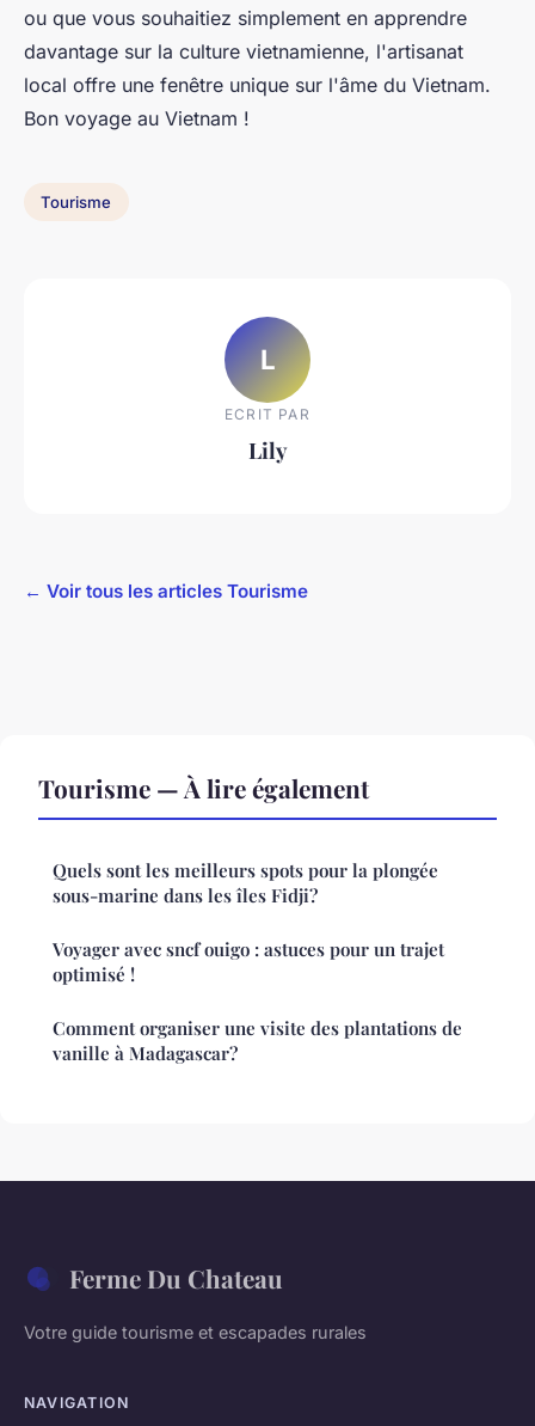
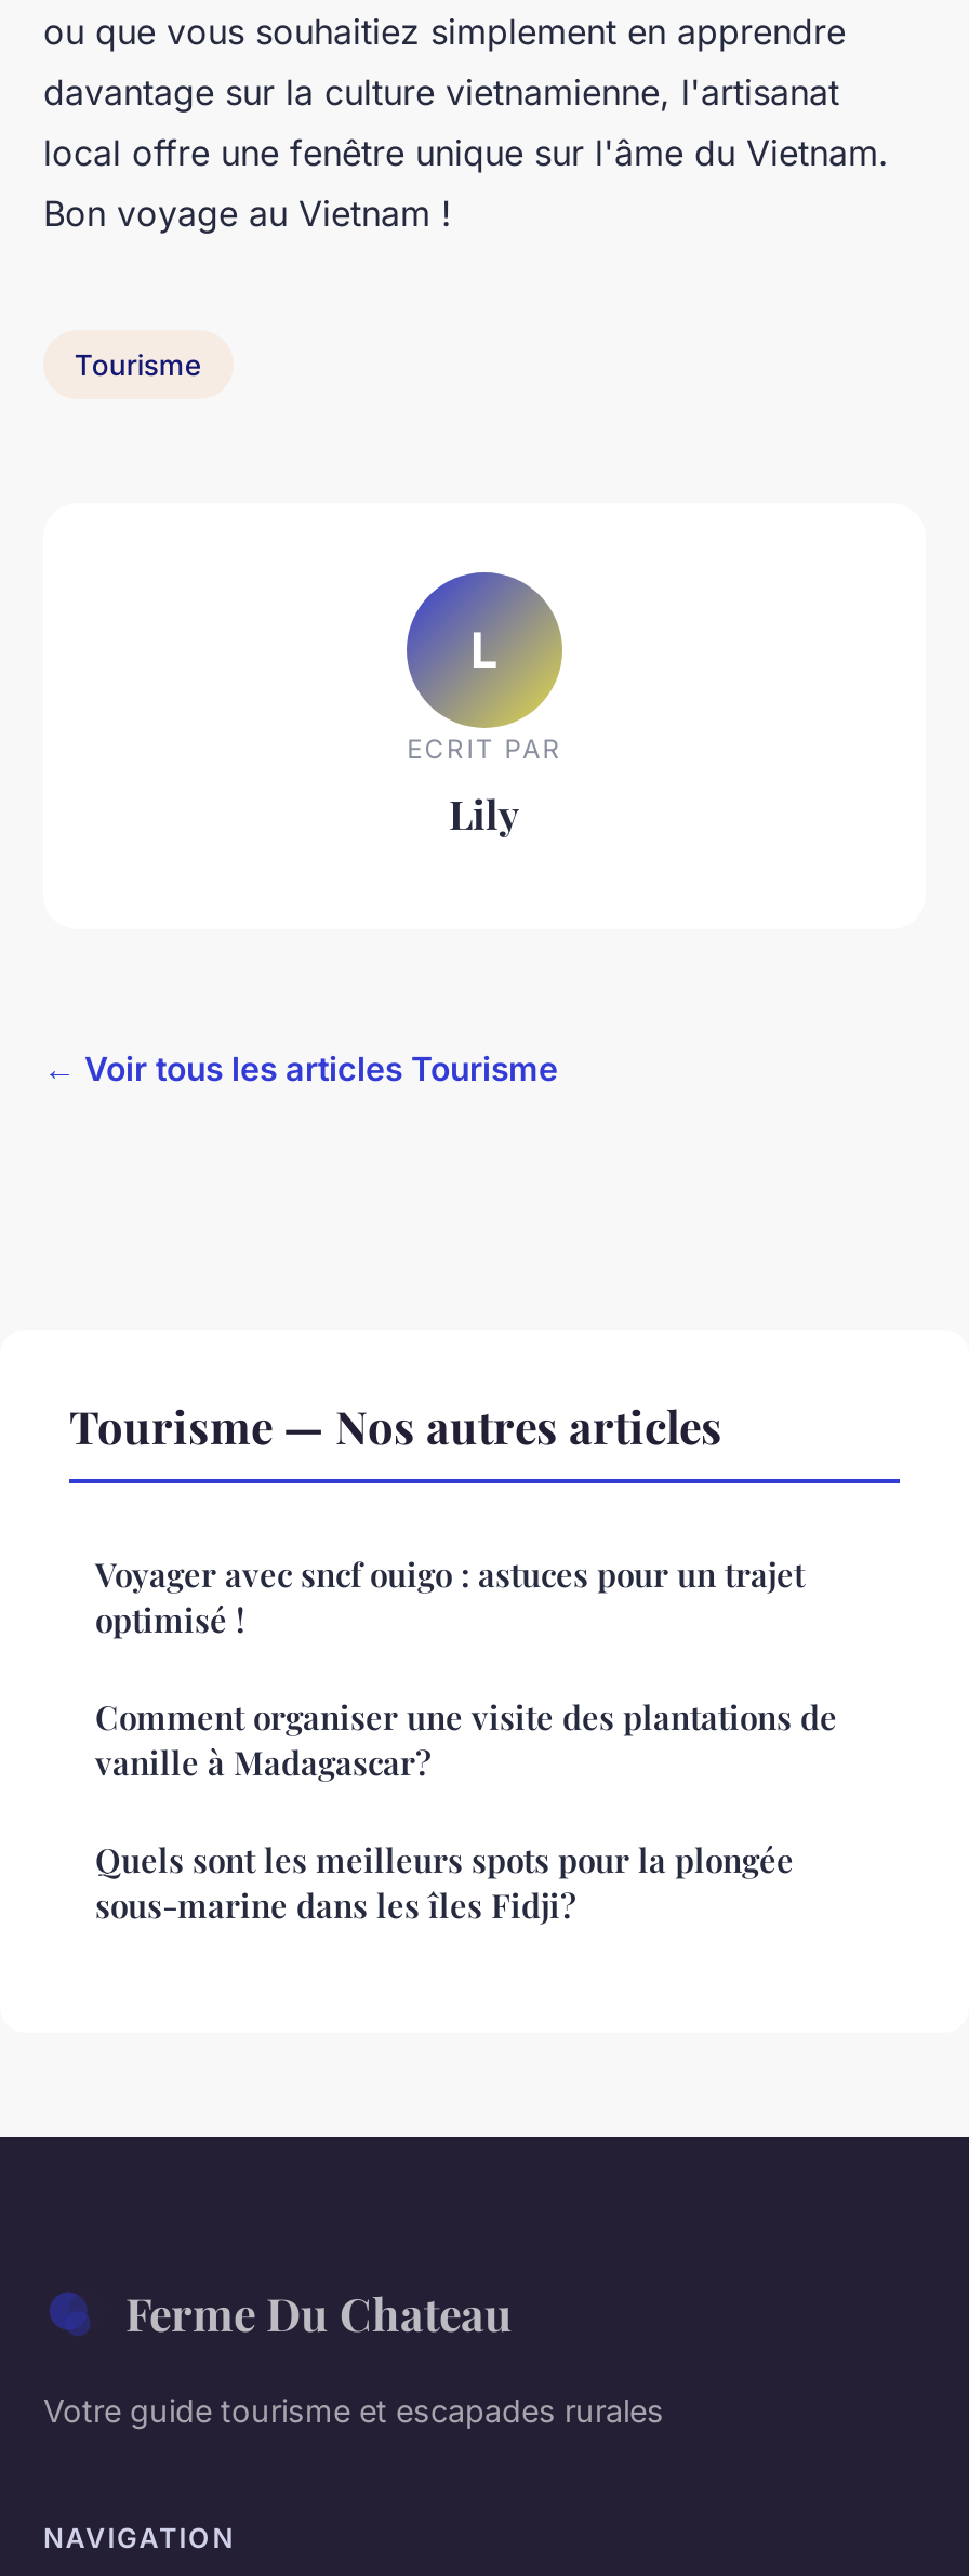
- Tourisme — À lire également
+ Tourisme — Nos autres articles

moved down: Quels sont les meilleurs spots pour la plongée | sous-marine dans les îles Fidji?

moved up: Voyager avec sncf ouigo : astuces pour un trajet | optimisé ! | Comment organiser une visite des plantations de | vanille à Madagascar?
